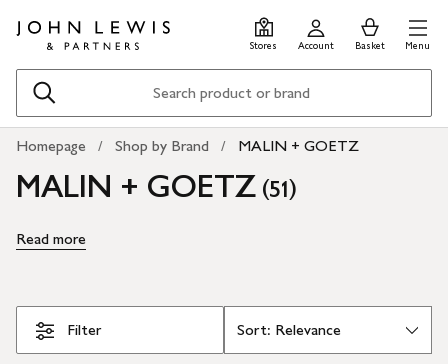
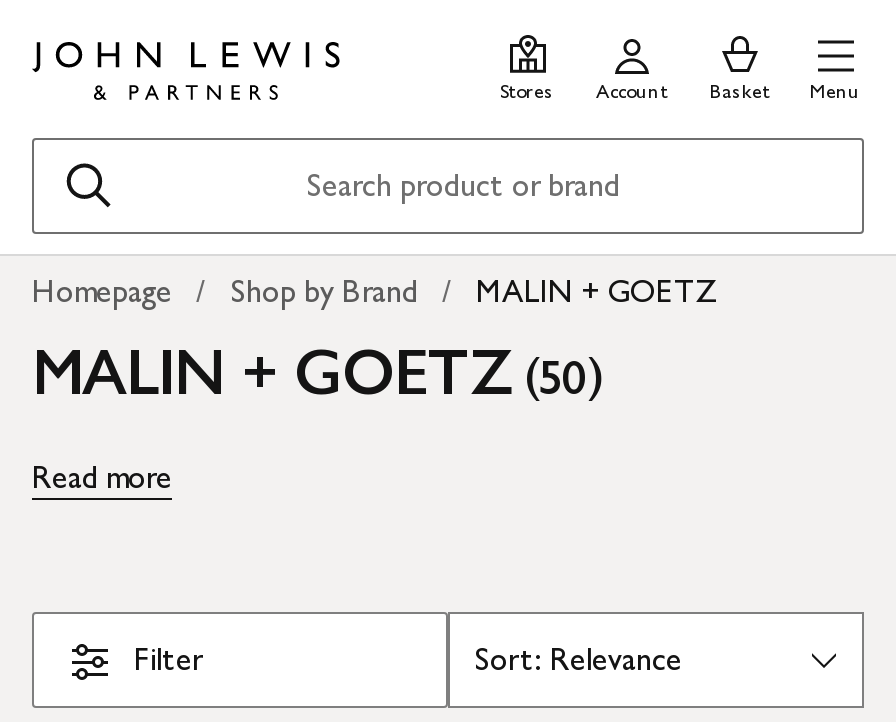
- MALIN + GOETZ (51)
+ MALIN + GOETZ (50)
